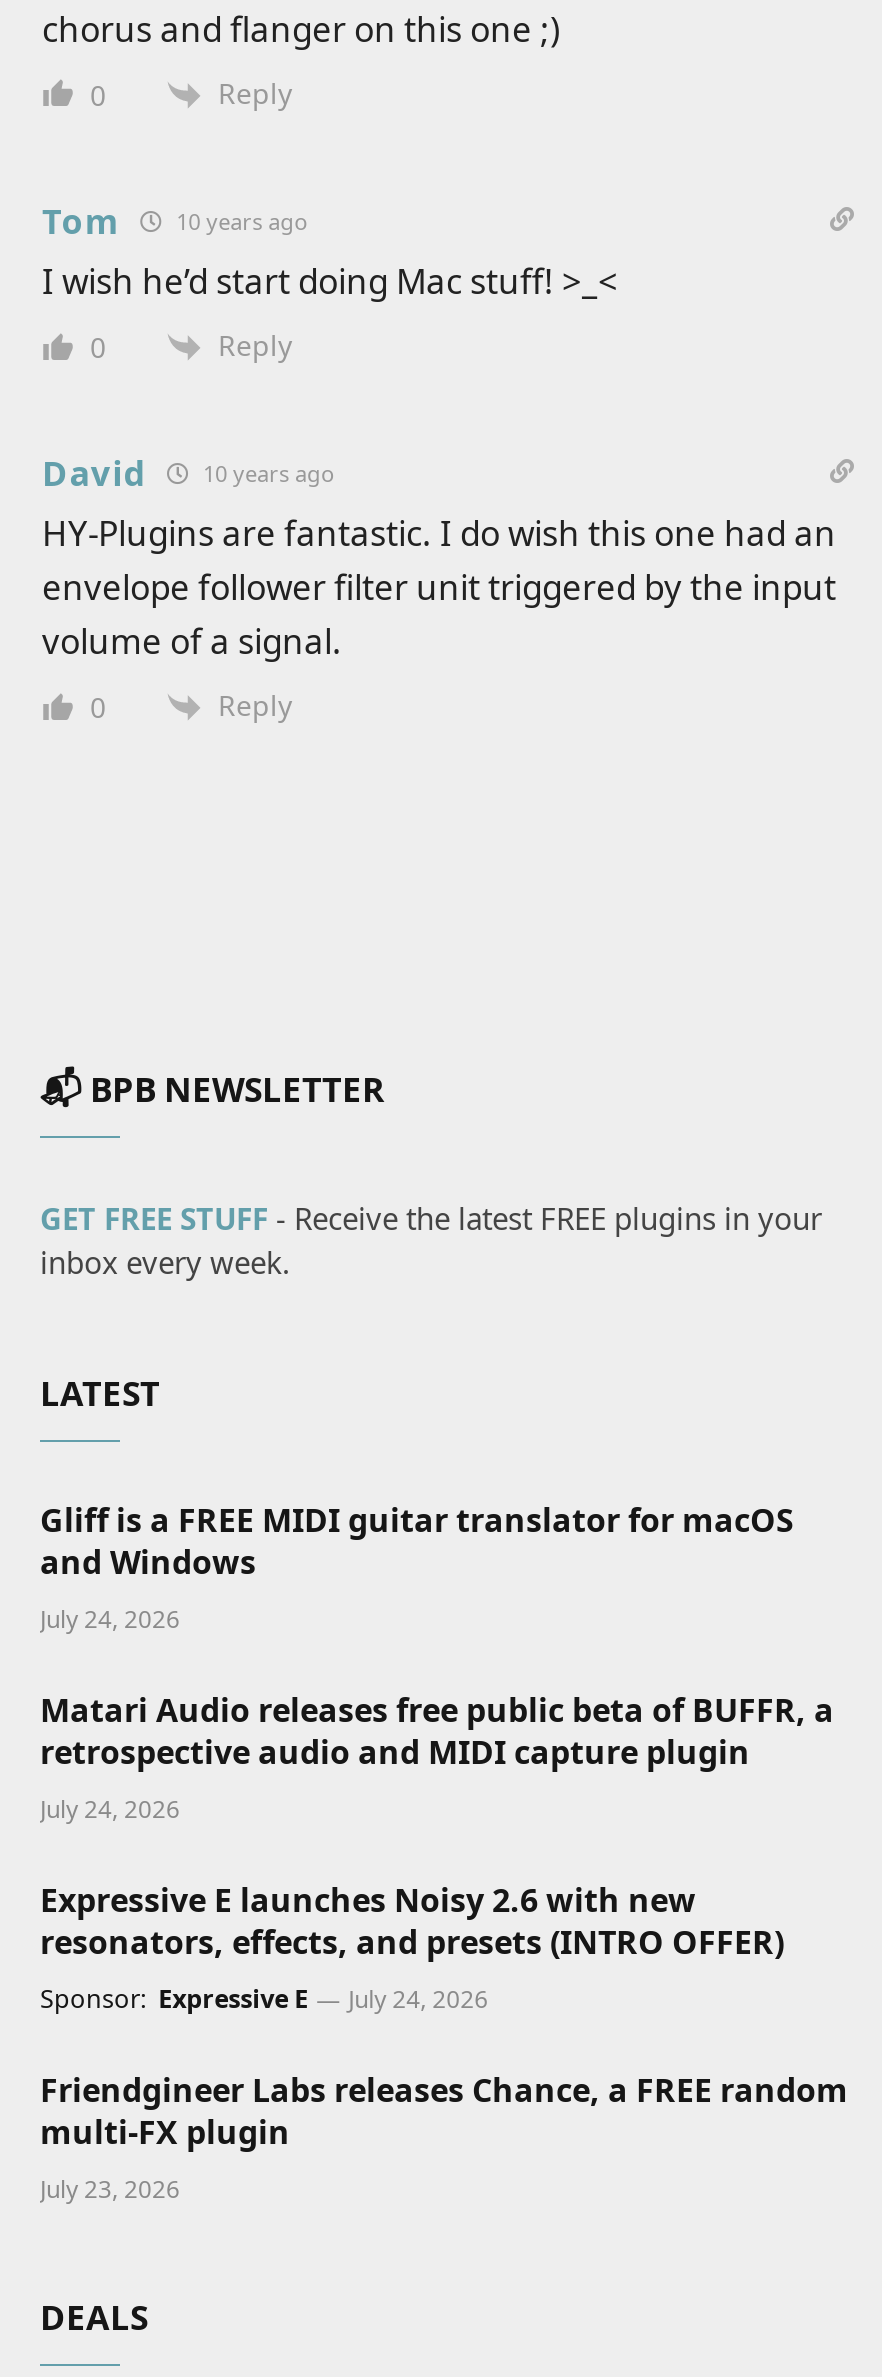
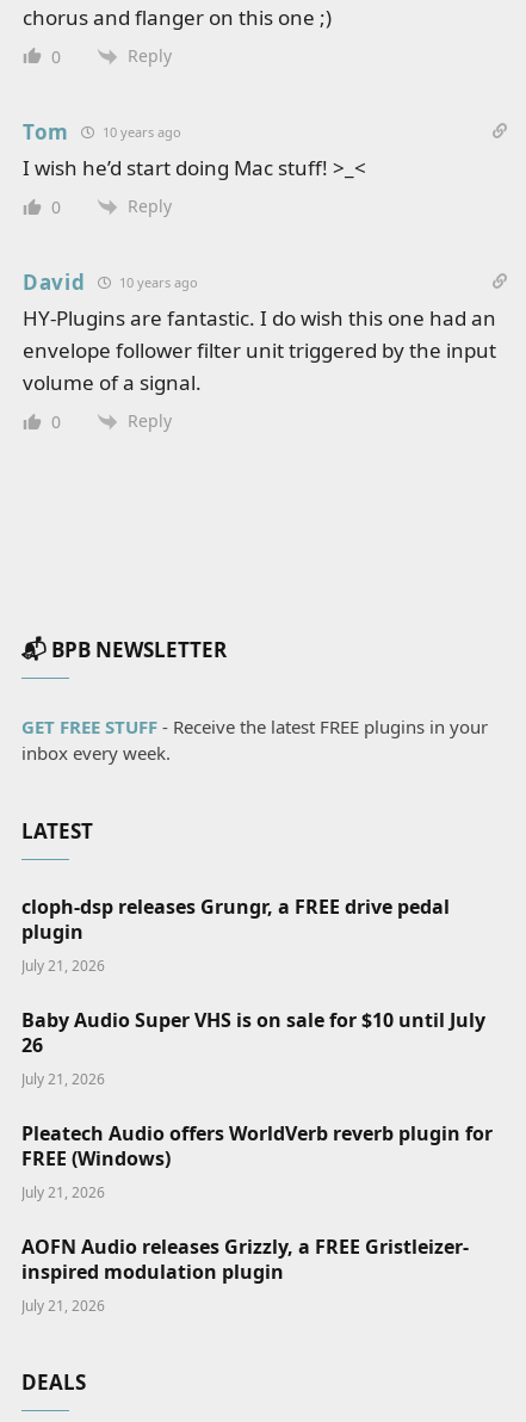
- Gliff is a FREE MIDI guitar translator for macOS
- and Windows
- July 24, 2026
+ cloph-dsp releases Grungr, a FREE drive pedal
+ plugin
+ July 21, 2026

- Matari Audio releases free public beta of BUFFR, a
- retrospective audio and MIDI capture plugin
- July 24, 2026
+ Baby Audio Super VHS is on sale for $10 until July
+ 26
+ July 21, 2026

- Expressive E launches Noisy 2.6 with new
- resonators, effects, and presets (INTRO OFFER)
- Sponsor: Expressive E
- July 24, 2026
+ Pleatech Audio offers WorldVerb reverb plugin for
+ FREE (Windows)
+ July 21, 2026

- Friendgineer Labs releases Chance, a FREE random
- multi-FX plugin
- July 23, 2026
+ AOFN Audio releases Grizzly, a FREE Gristleizer-
+ inspired modulation plugin
+ July 21, 2026
